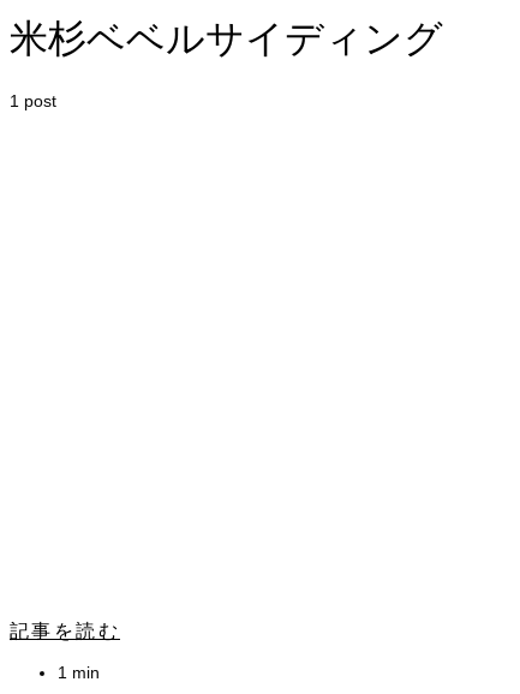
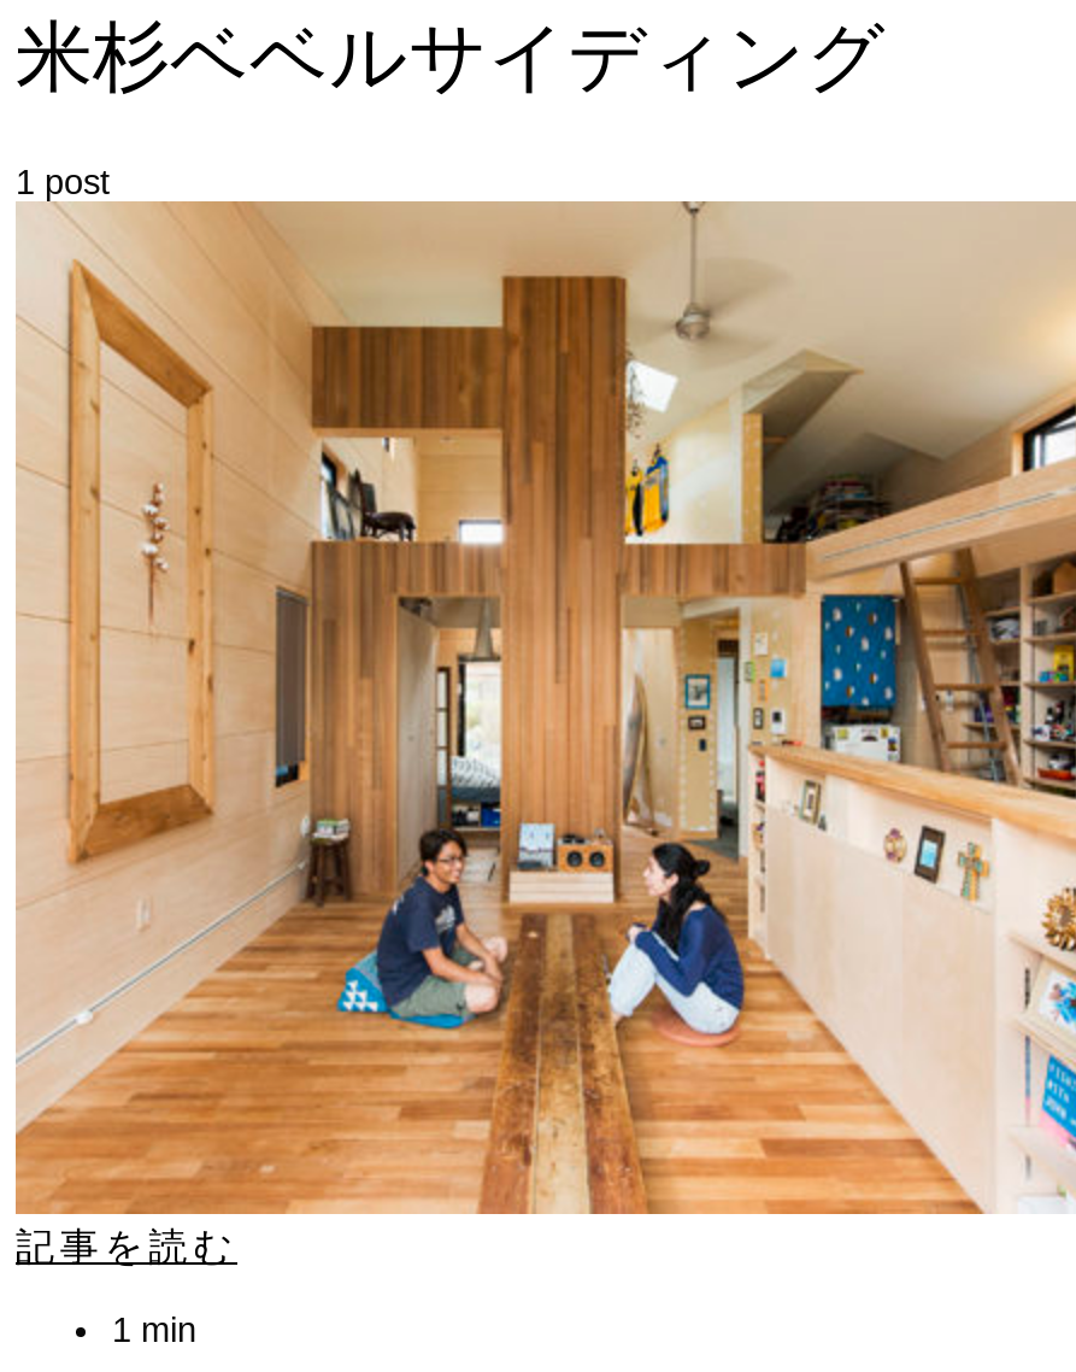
+ [image]
